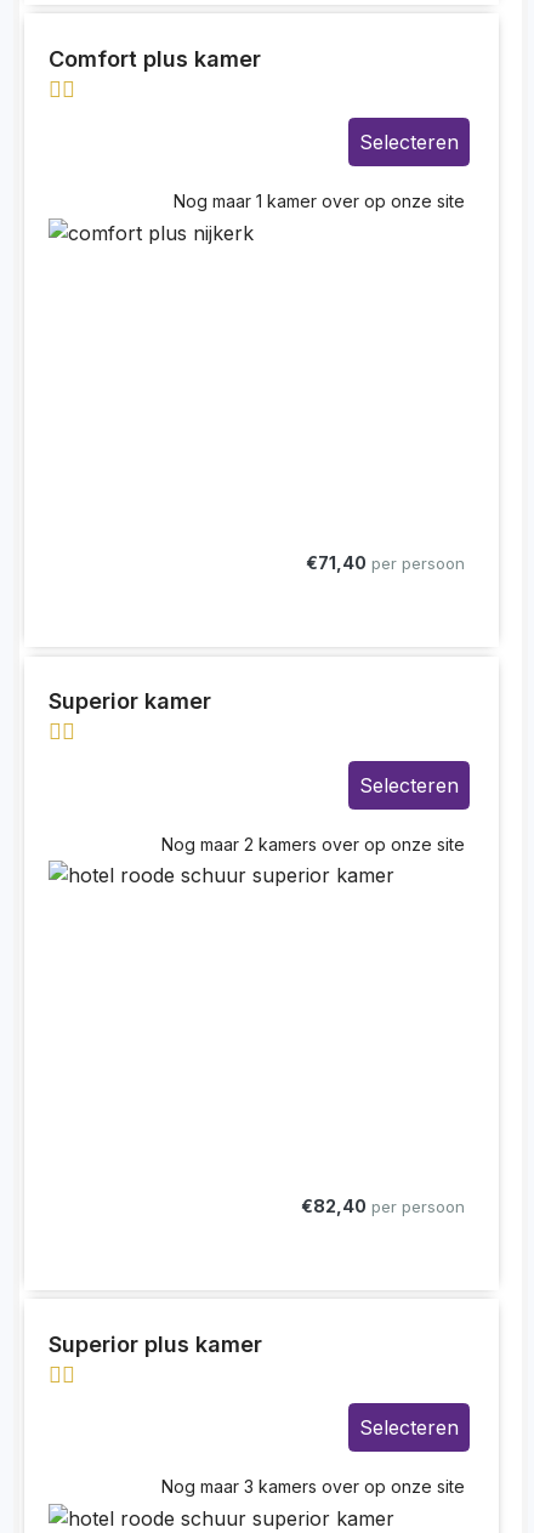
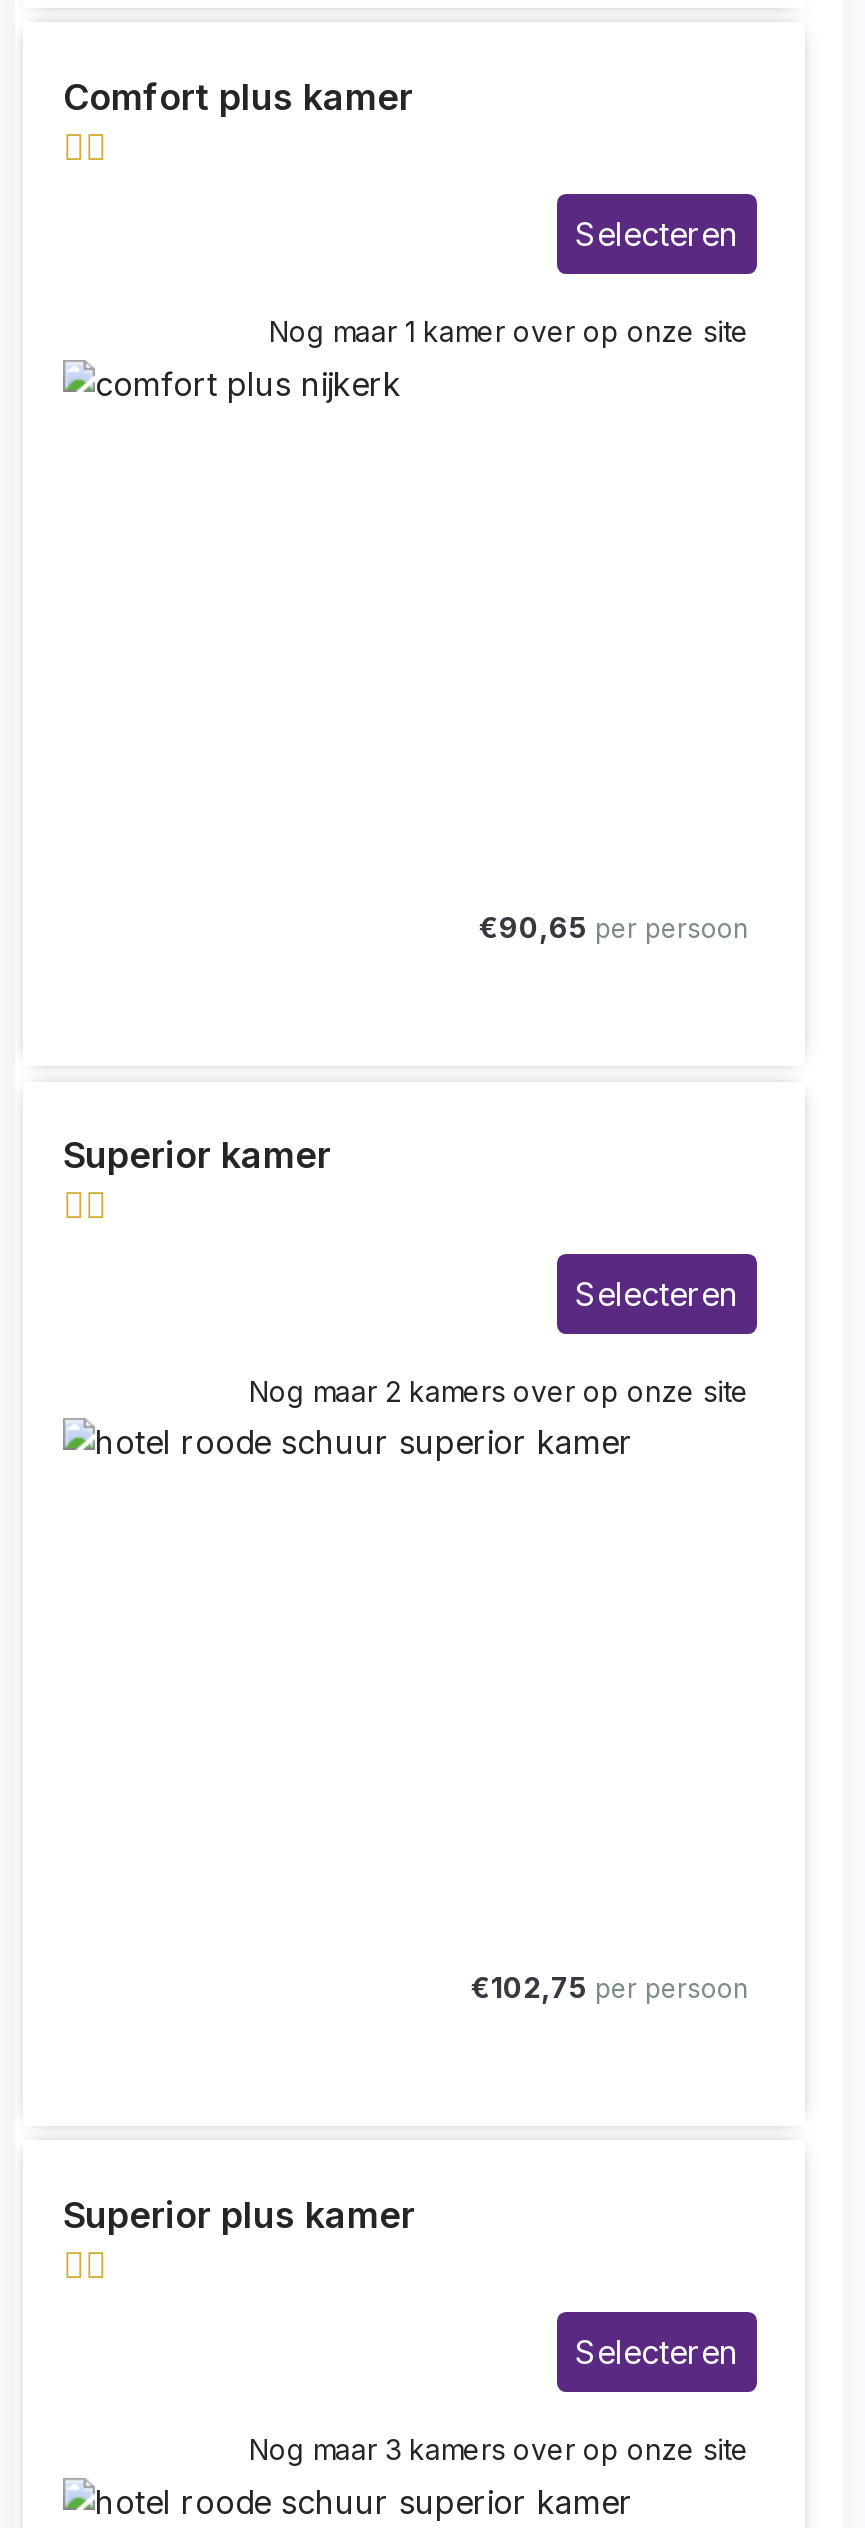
- €71,40 per persoon
+ €90,65 per persoon

- €82,40 per persoon
+ €102,75 per persoon
